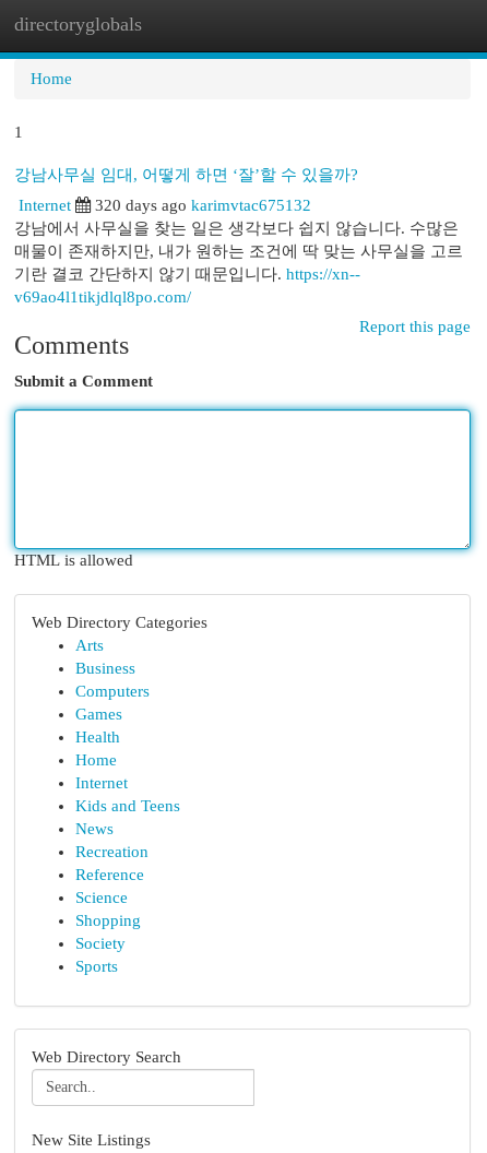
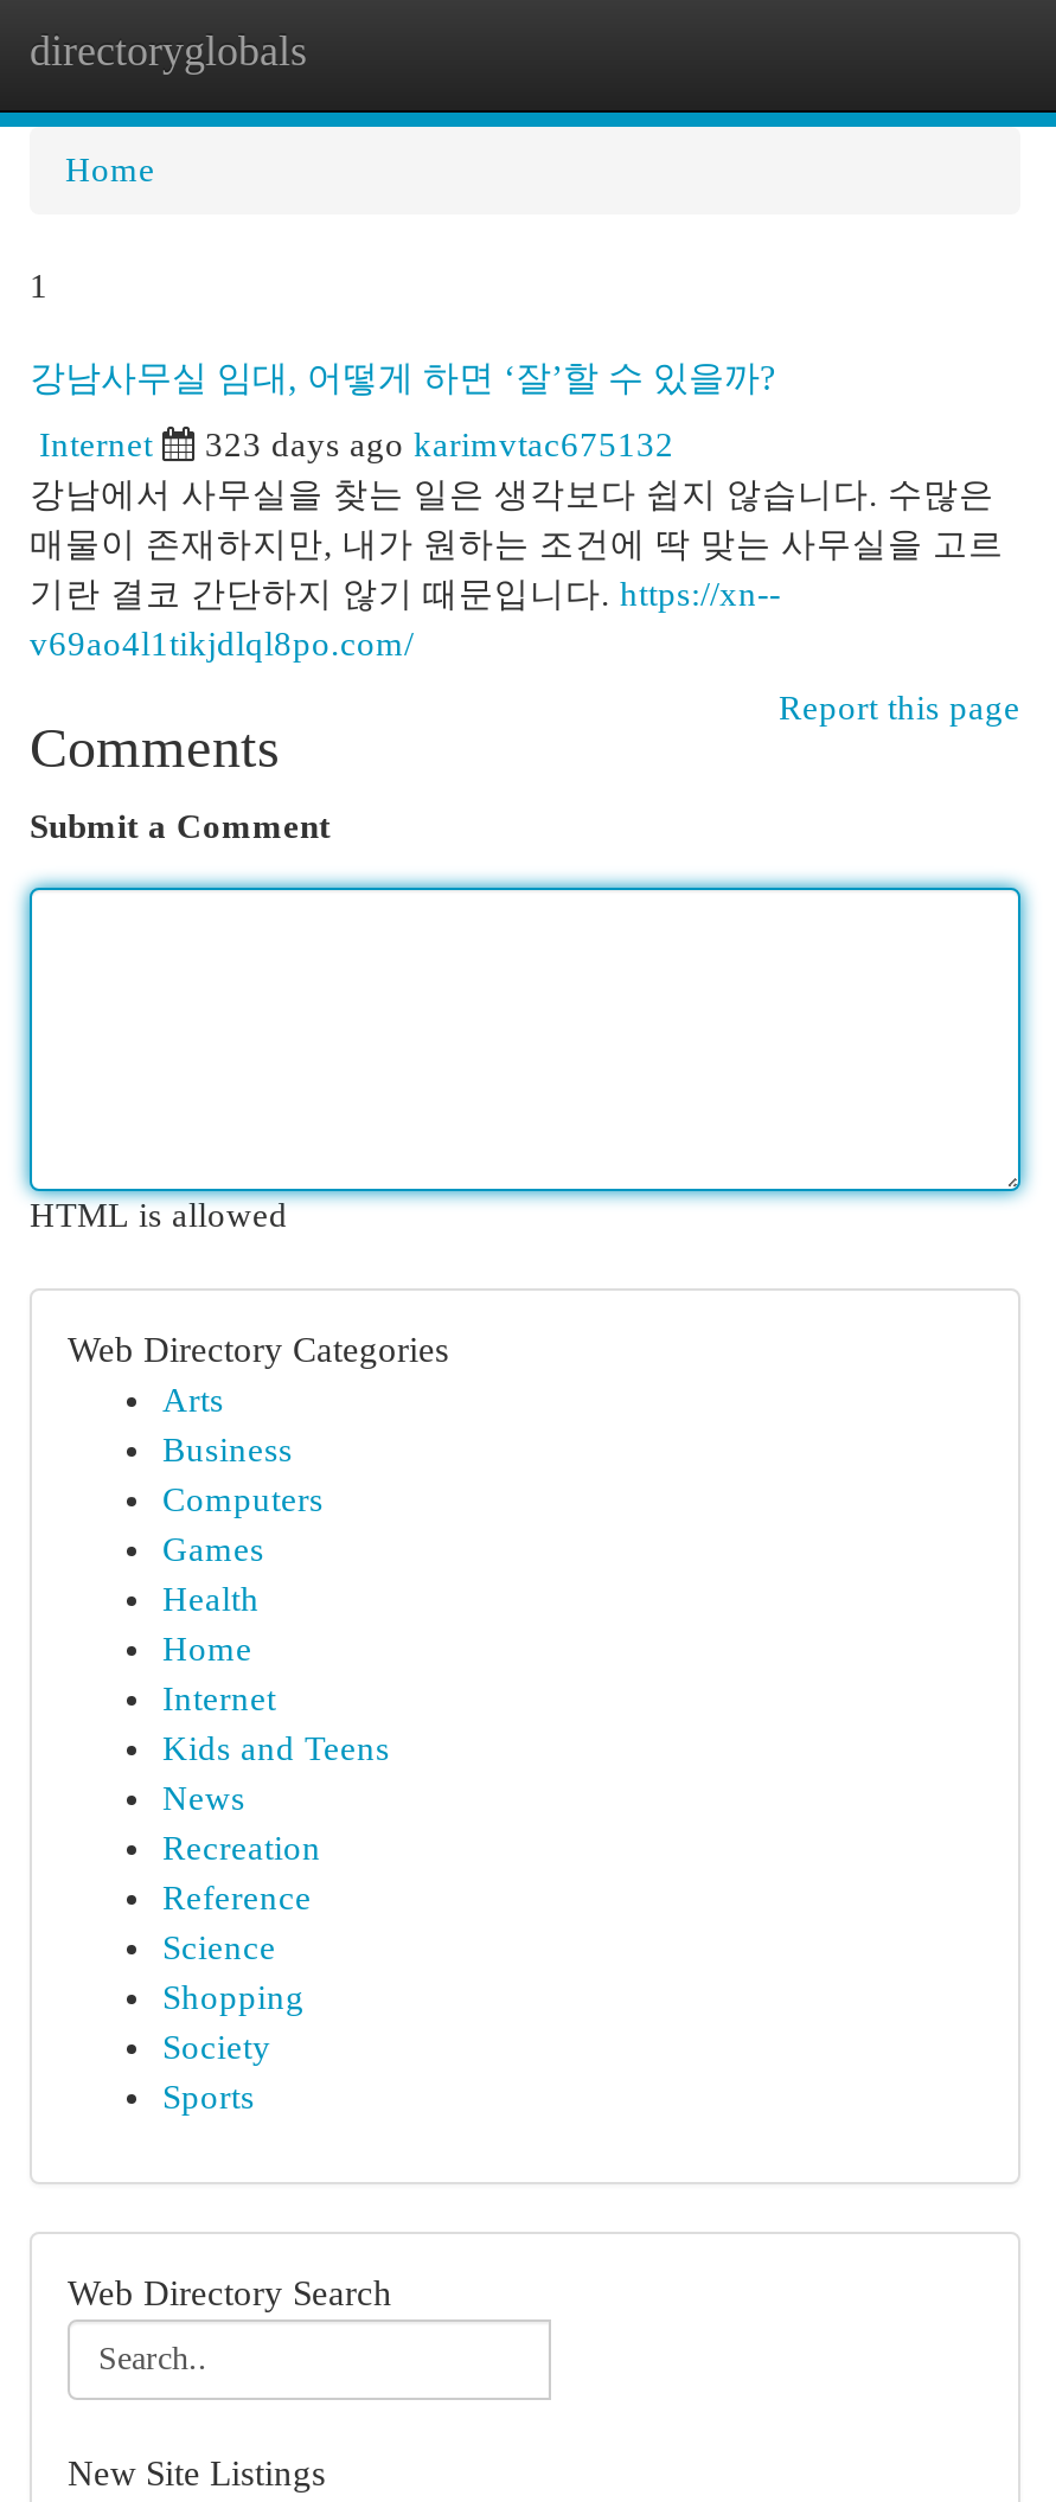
- 320 days ago karimvtac675132
+ 323 days ago karimvtac675132
